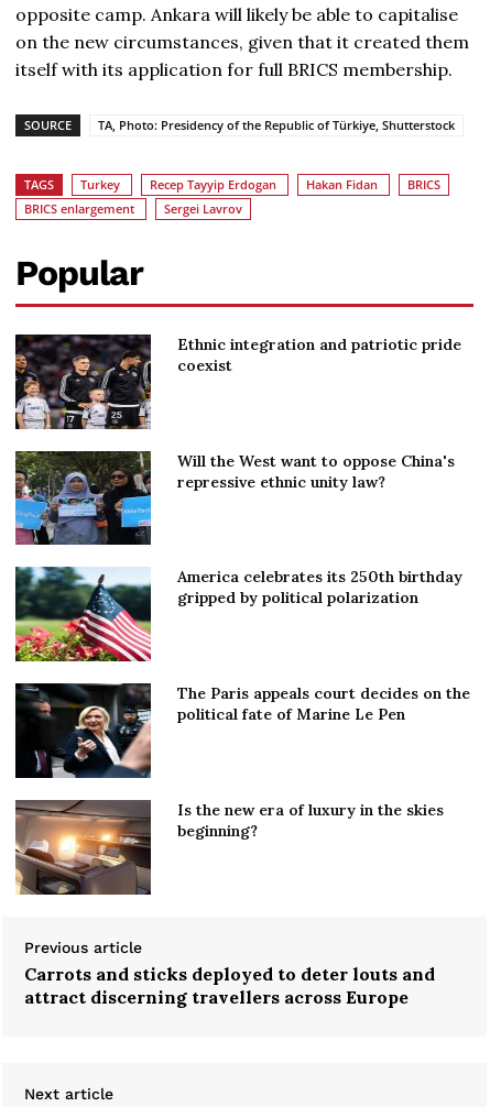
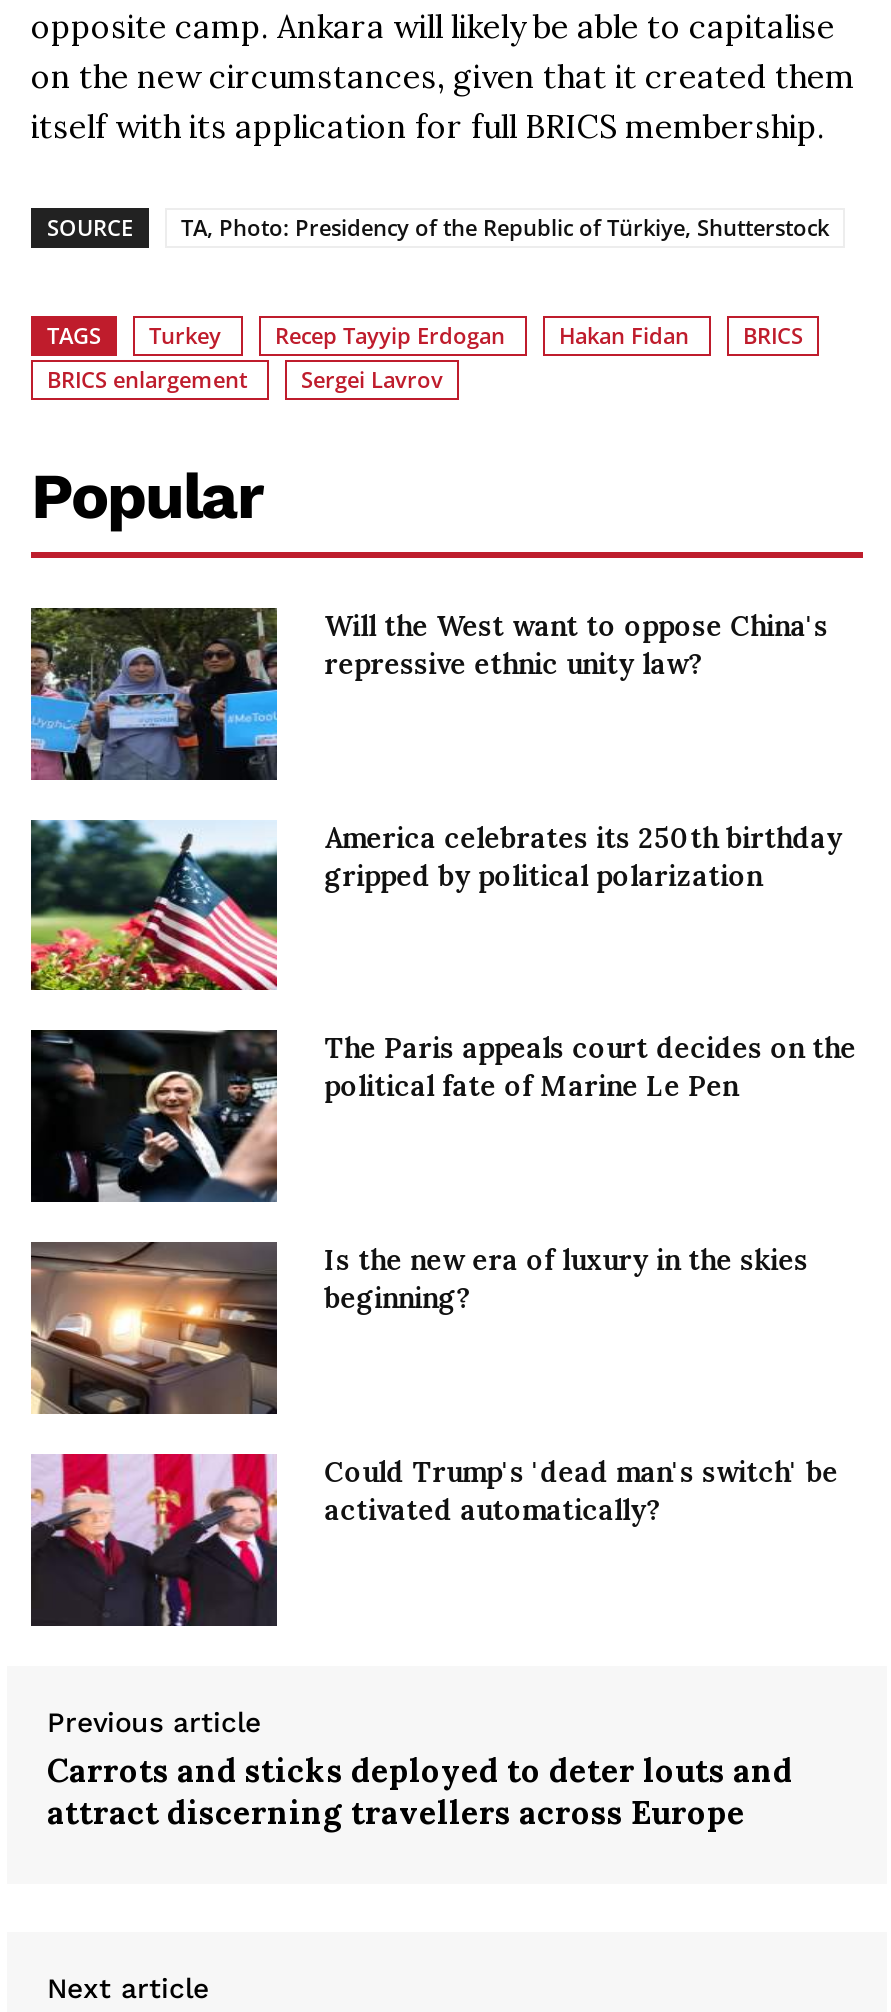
- [image]
- Ethnic integration and patriotic pride
- coexist

moved up: [image] | Will the West want to oppose China's | repressive ethnic unity law? | ... | Is the new era of luxury in the skies | beginning?

moved up: [image]

+ [image]
+ Could Trump's 'dead man's switch' be
+ activated automatically?
